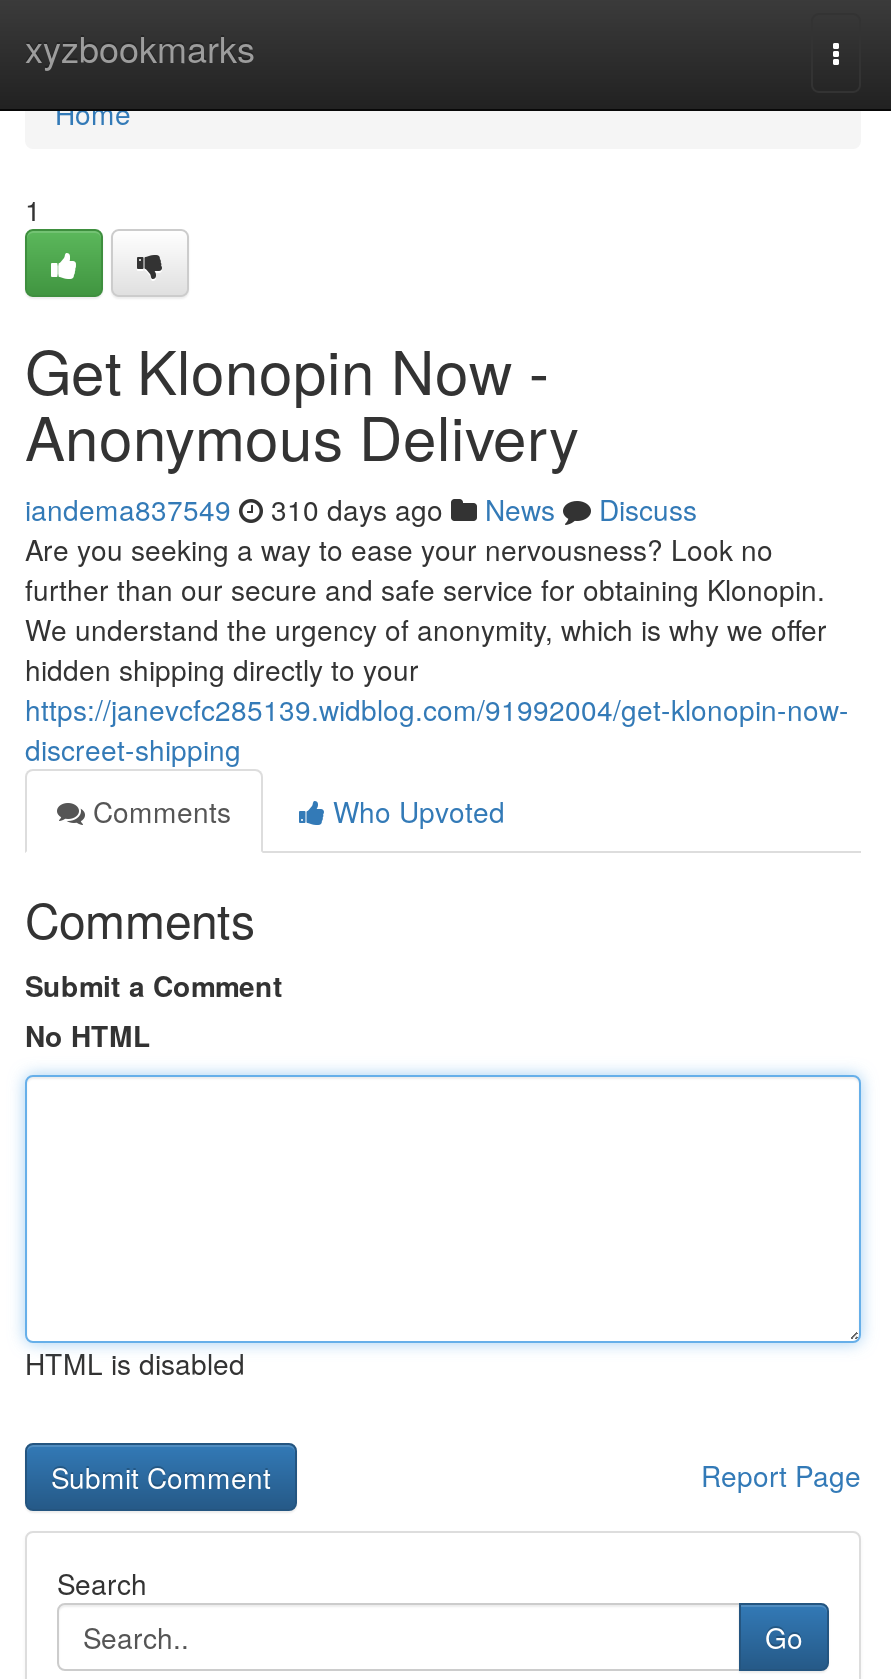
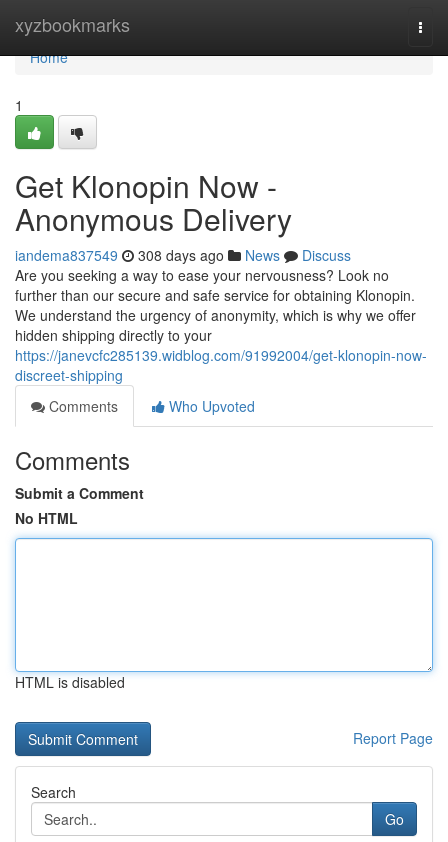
- iandema837549 310 days ago News Discuss
+ iandema837549 308 days ago News Discuss
